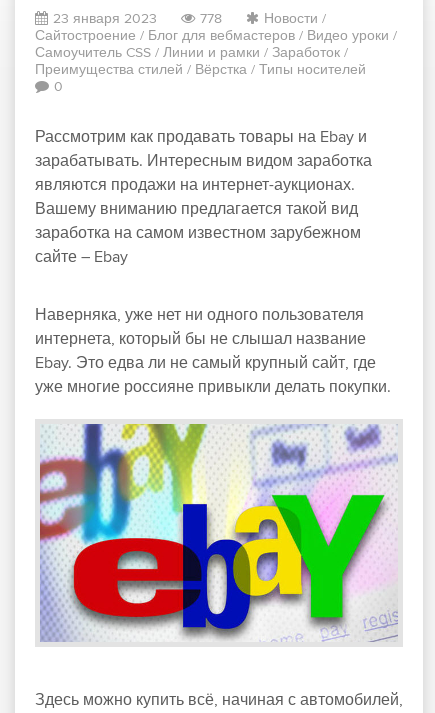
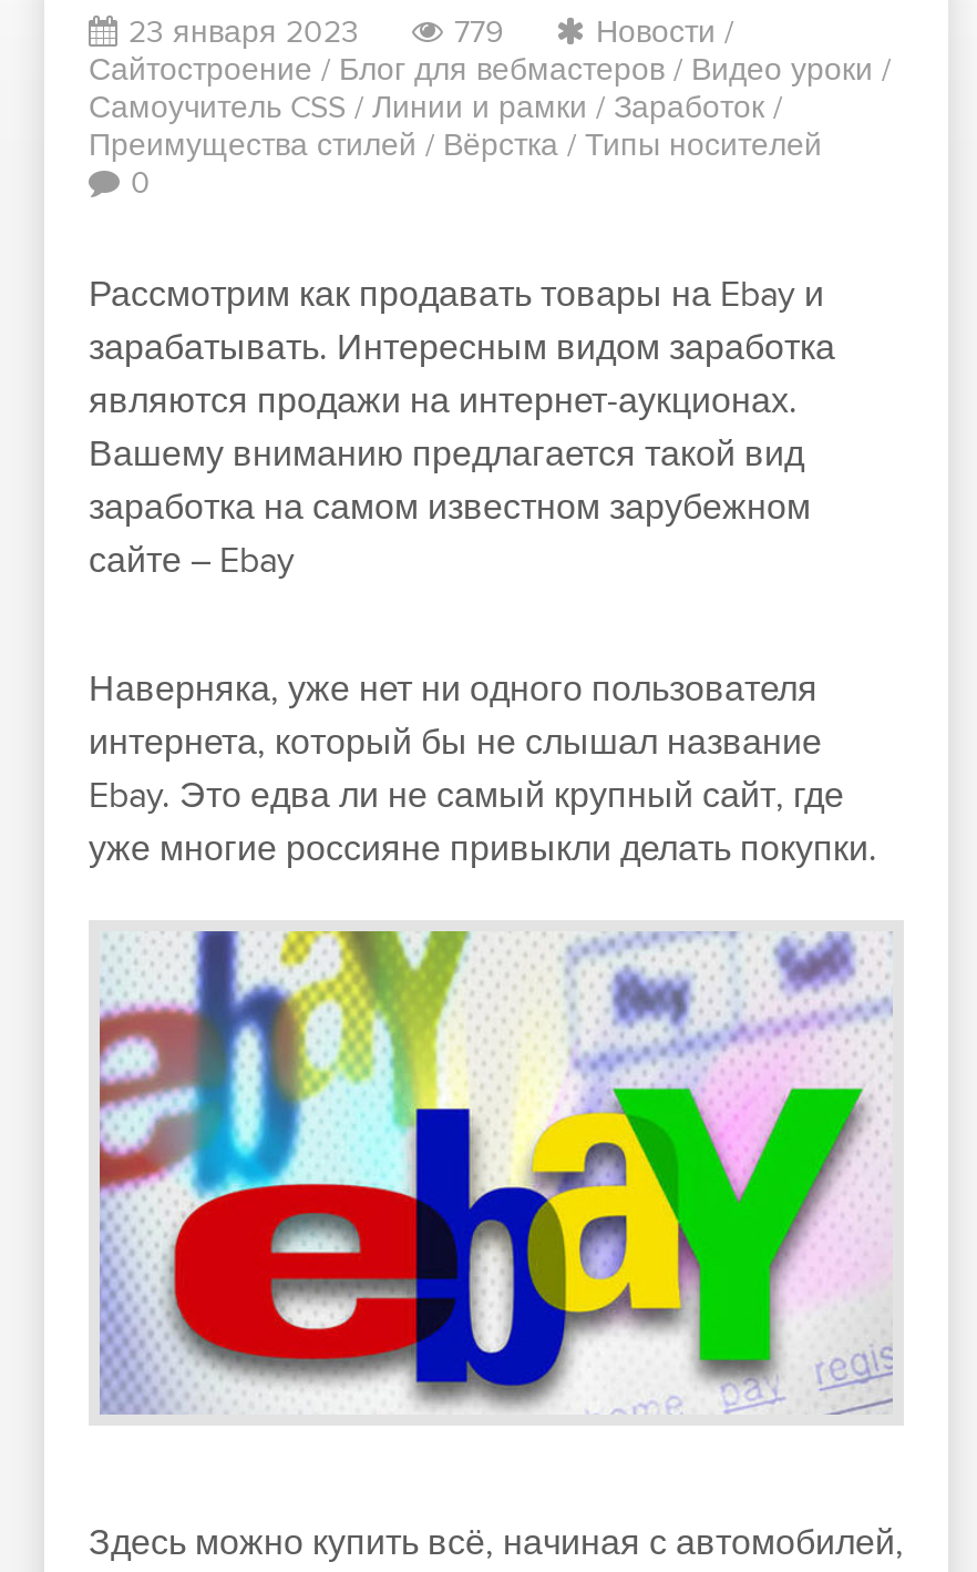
- 778
+ 779
